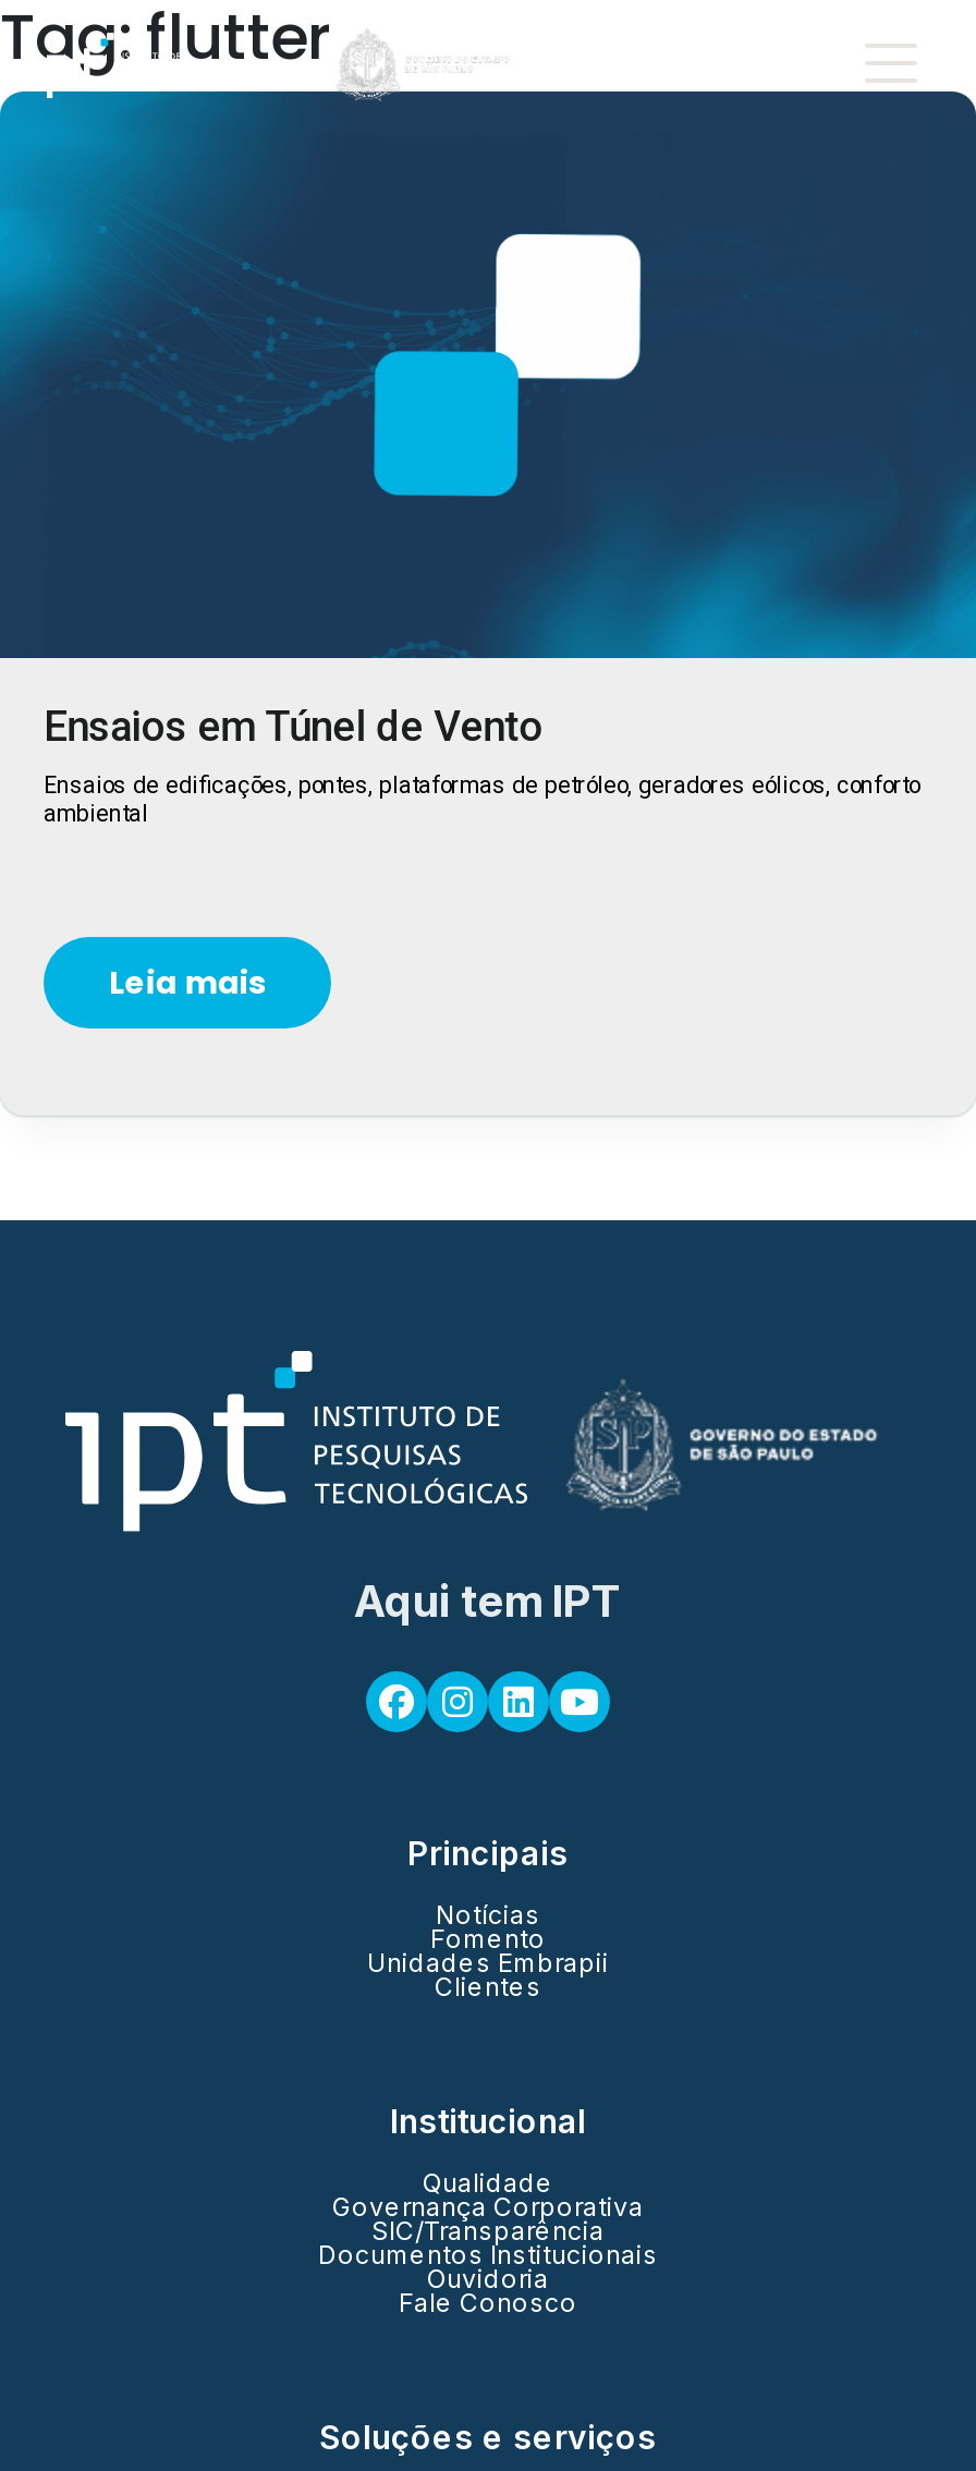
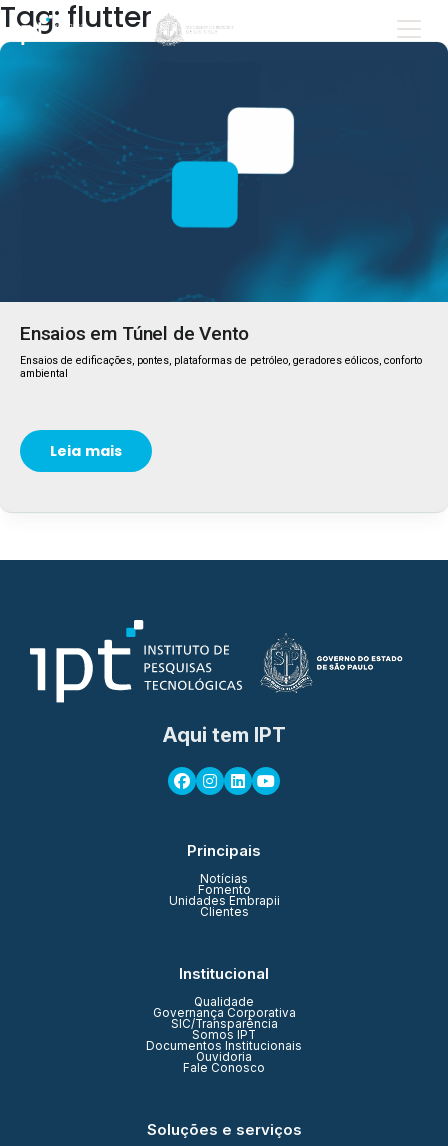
+ Somos IPT
